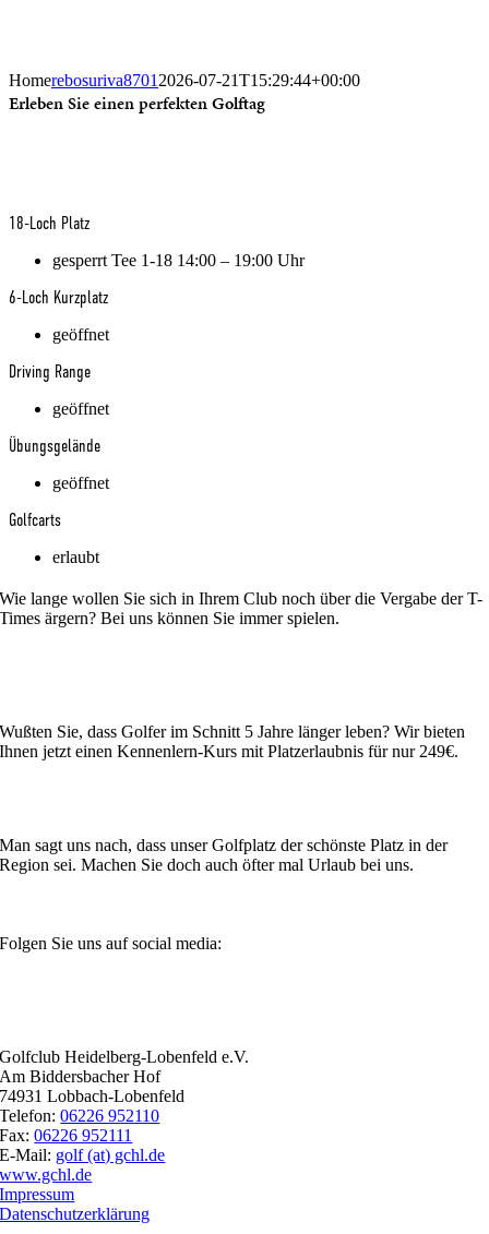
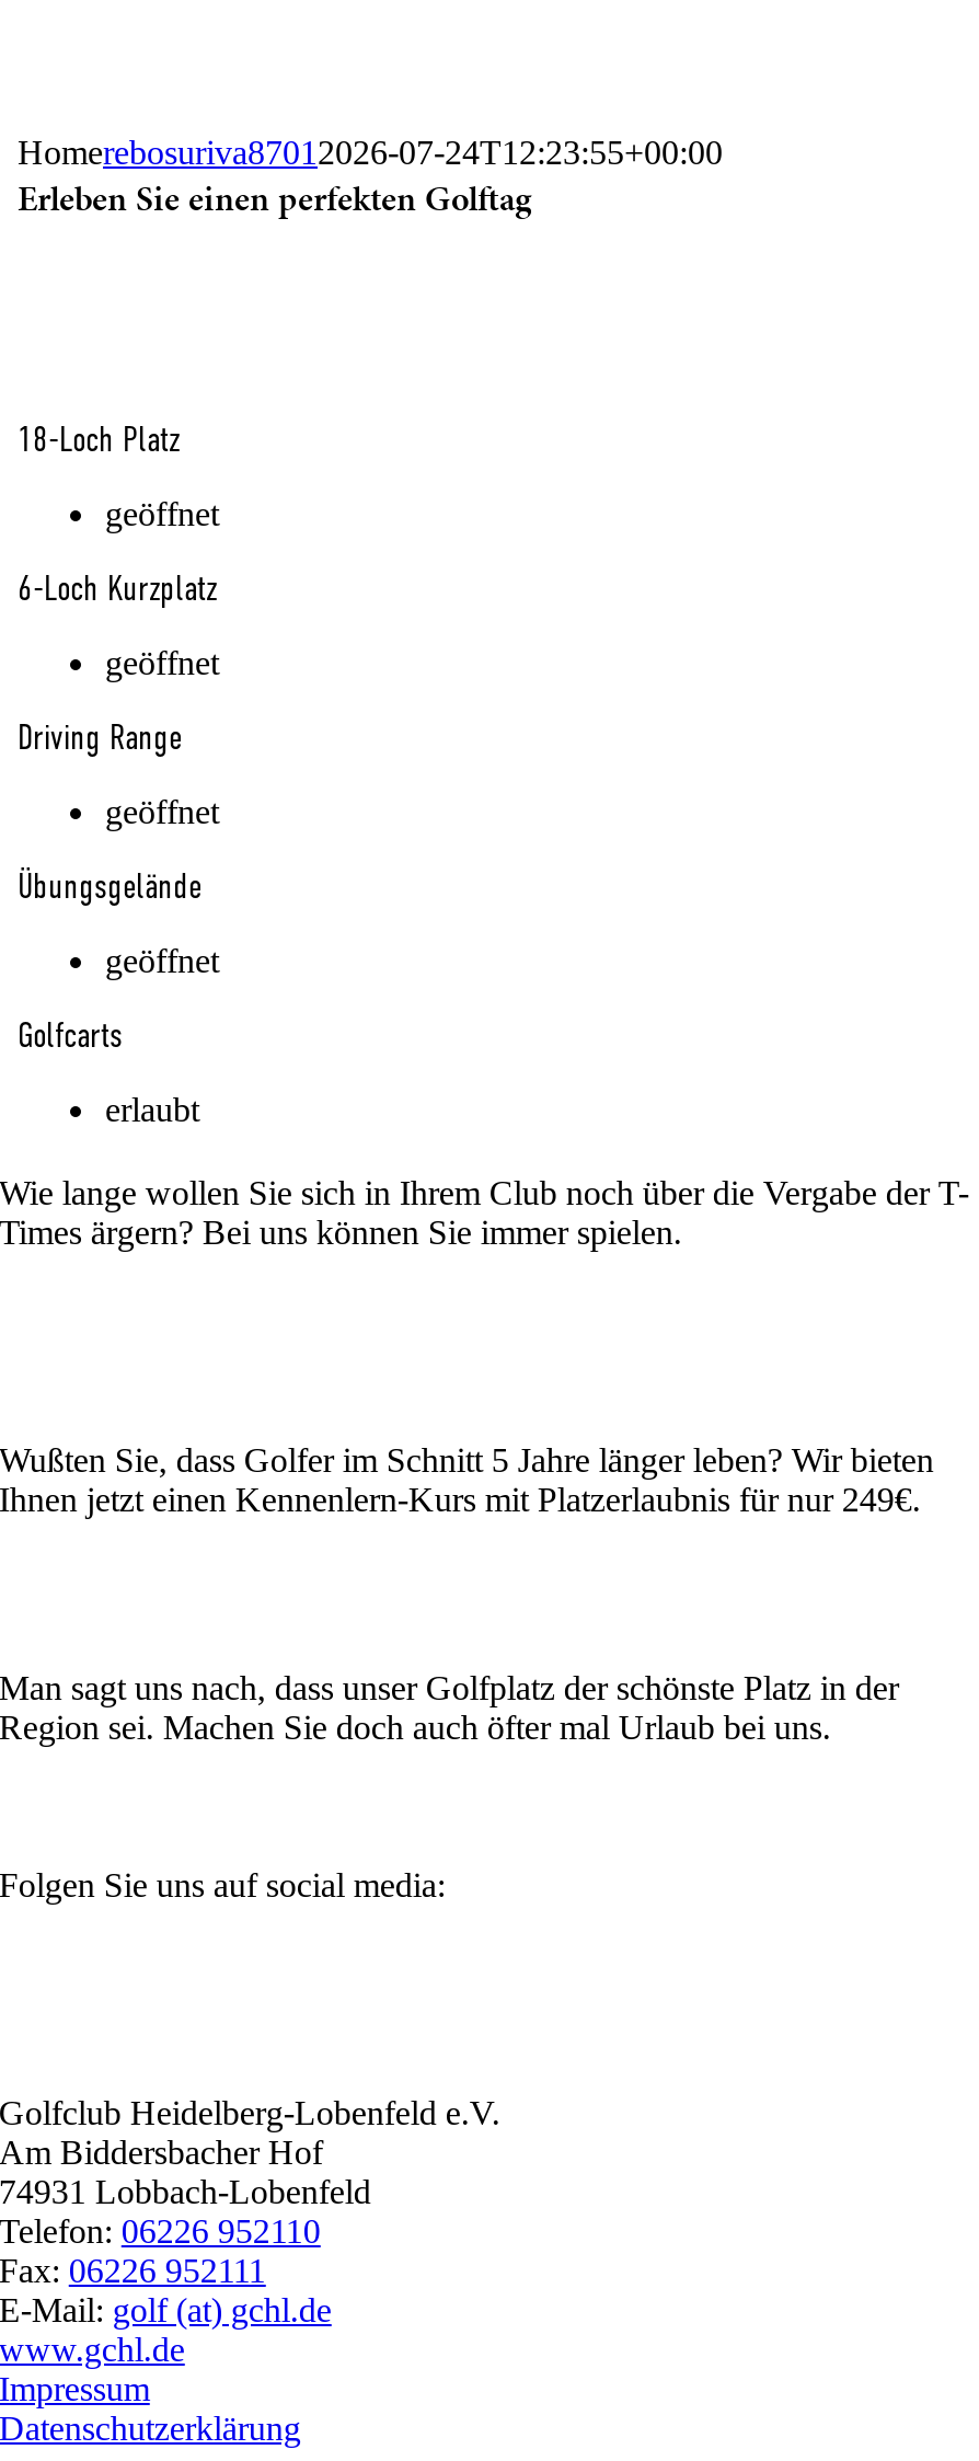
- Homerebosuriva8701 2026-07-21T15:29:44+00:00
+ Homerebosuriva8701 2026-07-24T12:23:55+00:00

- gesperrt Tee 1-18 14:00 – 19:00 Uhr
+ geöffnet
